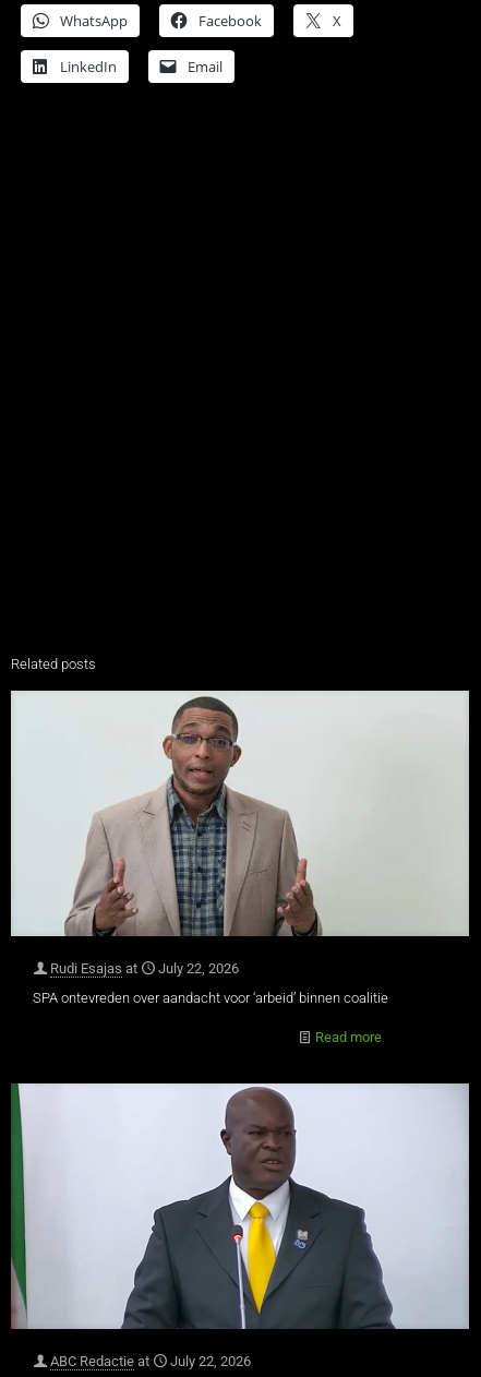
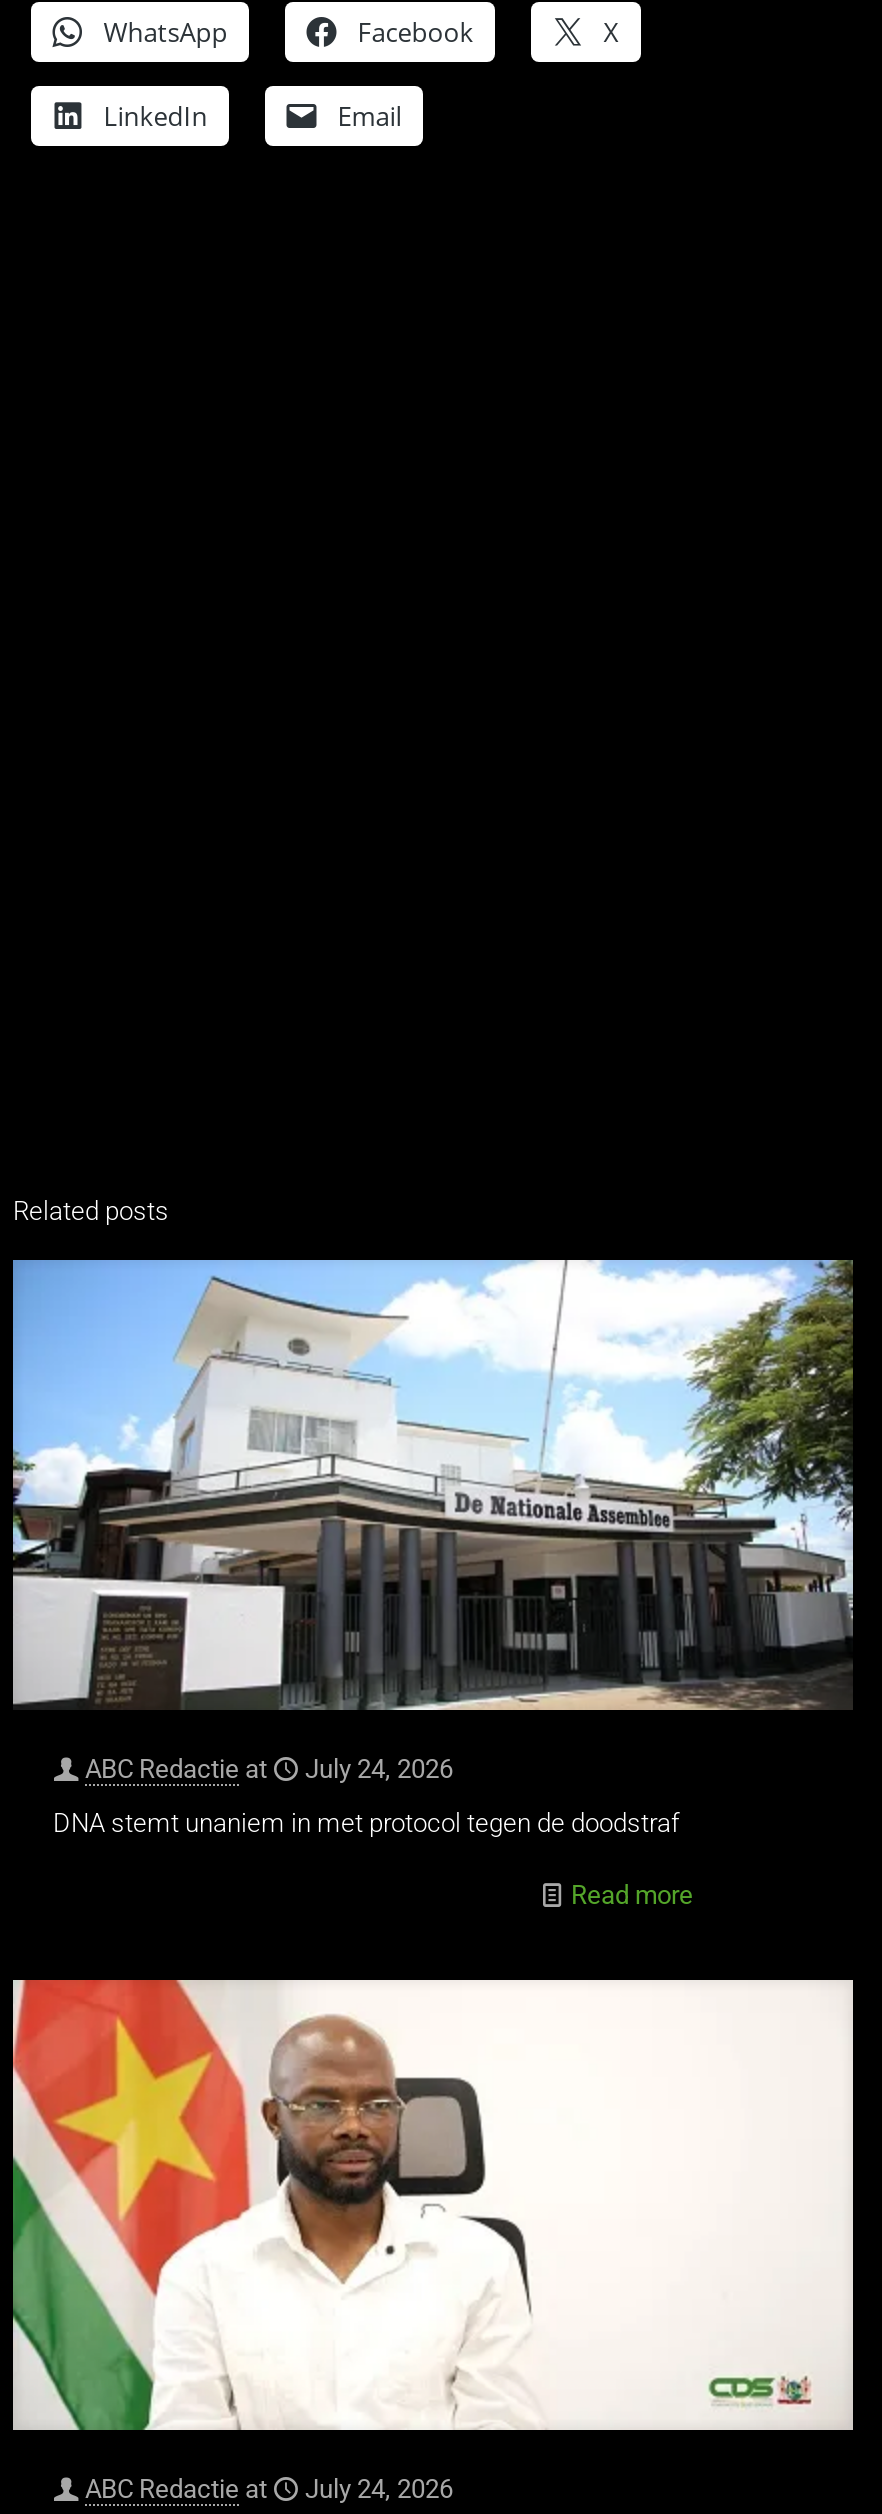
- [image]
- Rudi Esajas at
- July 22, 2026
+ [image]
+ ABC Redactie at
+ July 24, 2026

- SPA ontevreden over aandacht voor ‘arbeid’ binnen coalitie
+ DNA stemt unaniem in met protocol tegen de doodstraf

- [image]
- ABC Redactie at July 22, 2026
+ [image]
+ ABC Redactie at July 24, 2026
